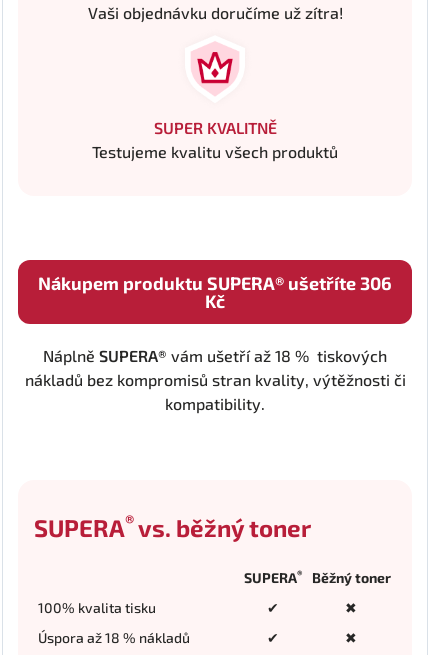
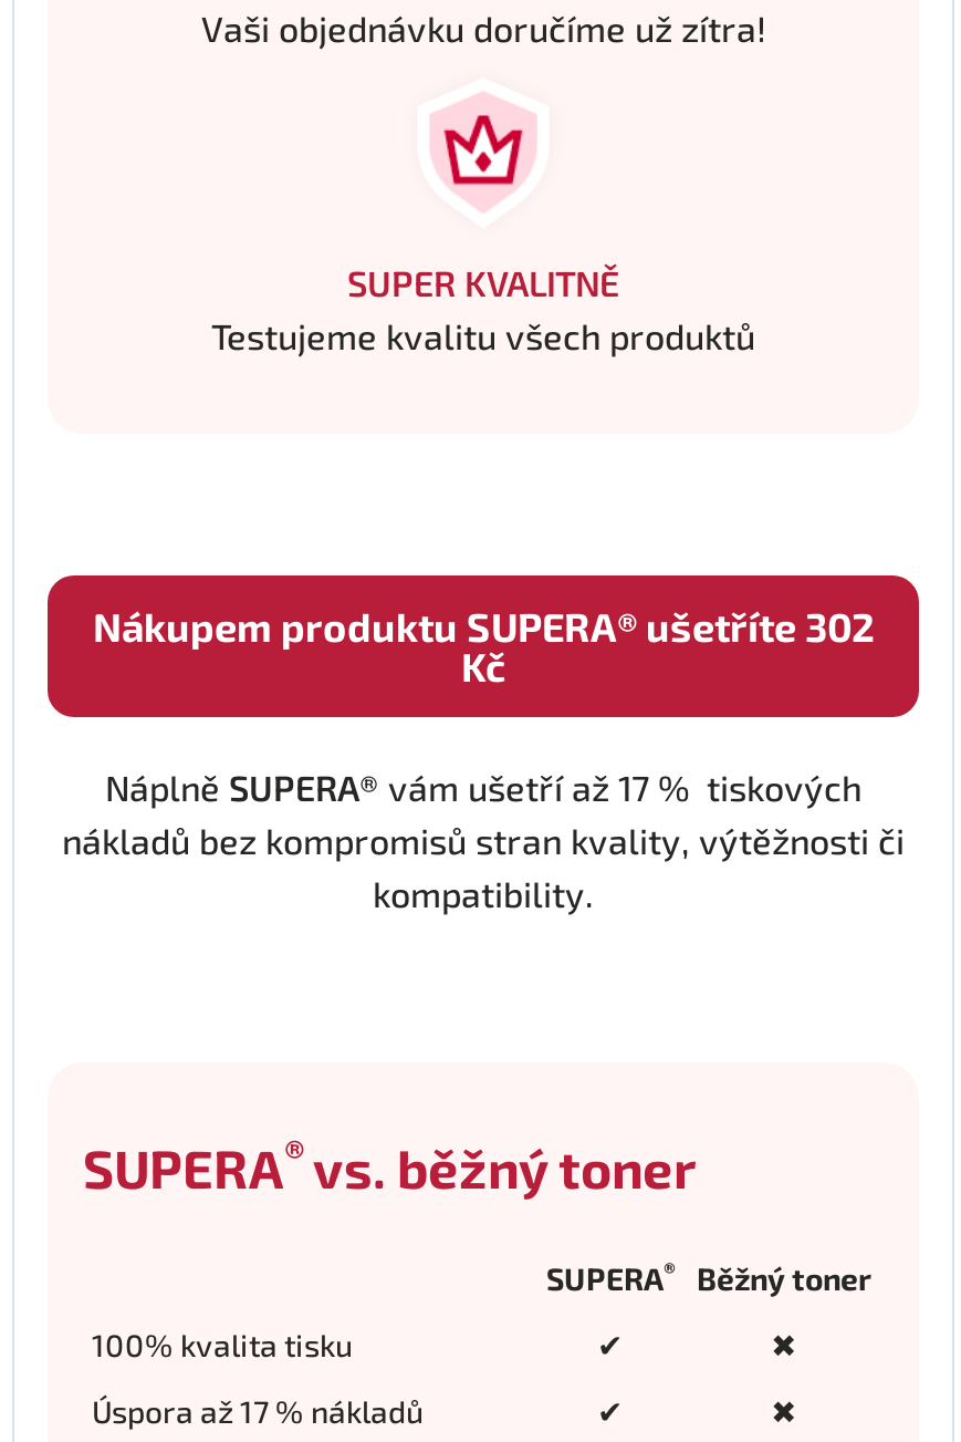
- Nákupem produktu SUPERA® ušetříte 306
+ Nákupem produktu SUPERA® ušetříte 302

- Náplně SUPERA® vám ušetří až 18 % tiskových
+ Náplně SUPERA® vám ušetří až 17 % tiskových

- Úspora až 18 % nákladů
+ Úspora až 17 % nákladů
